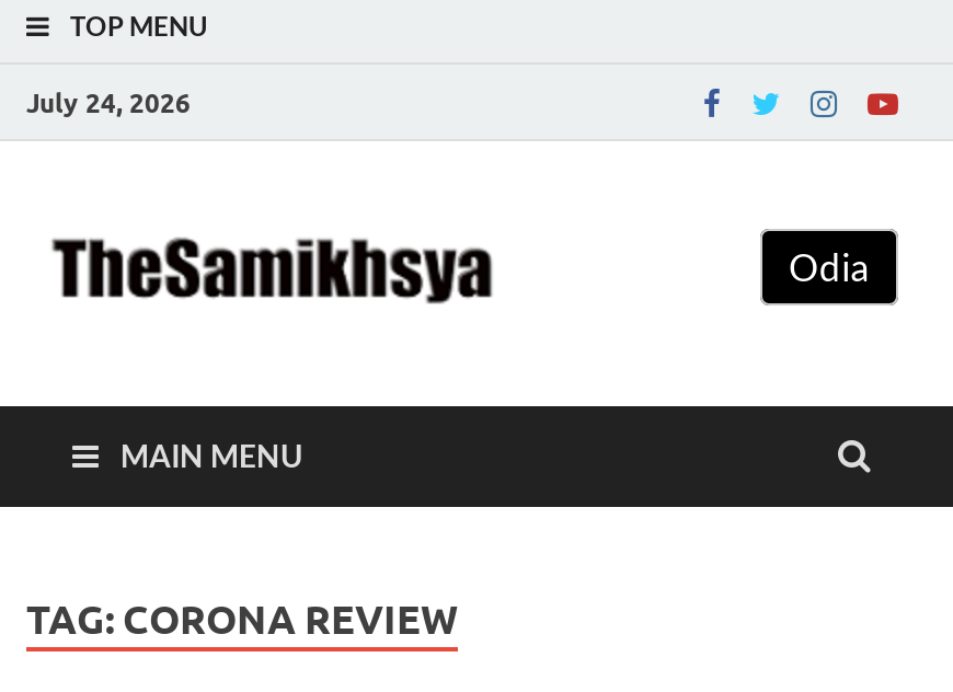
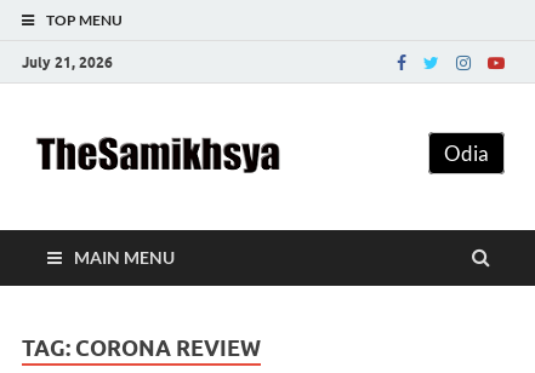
- July 24, 2026
+ July 21, 2026
